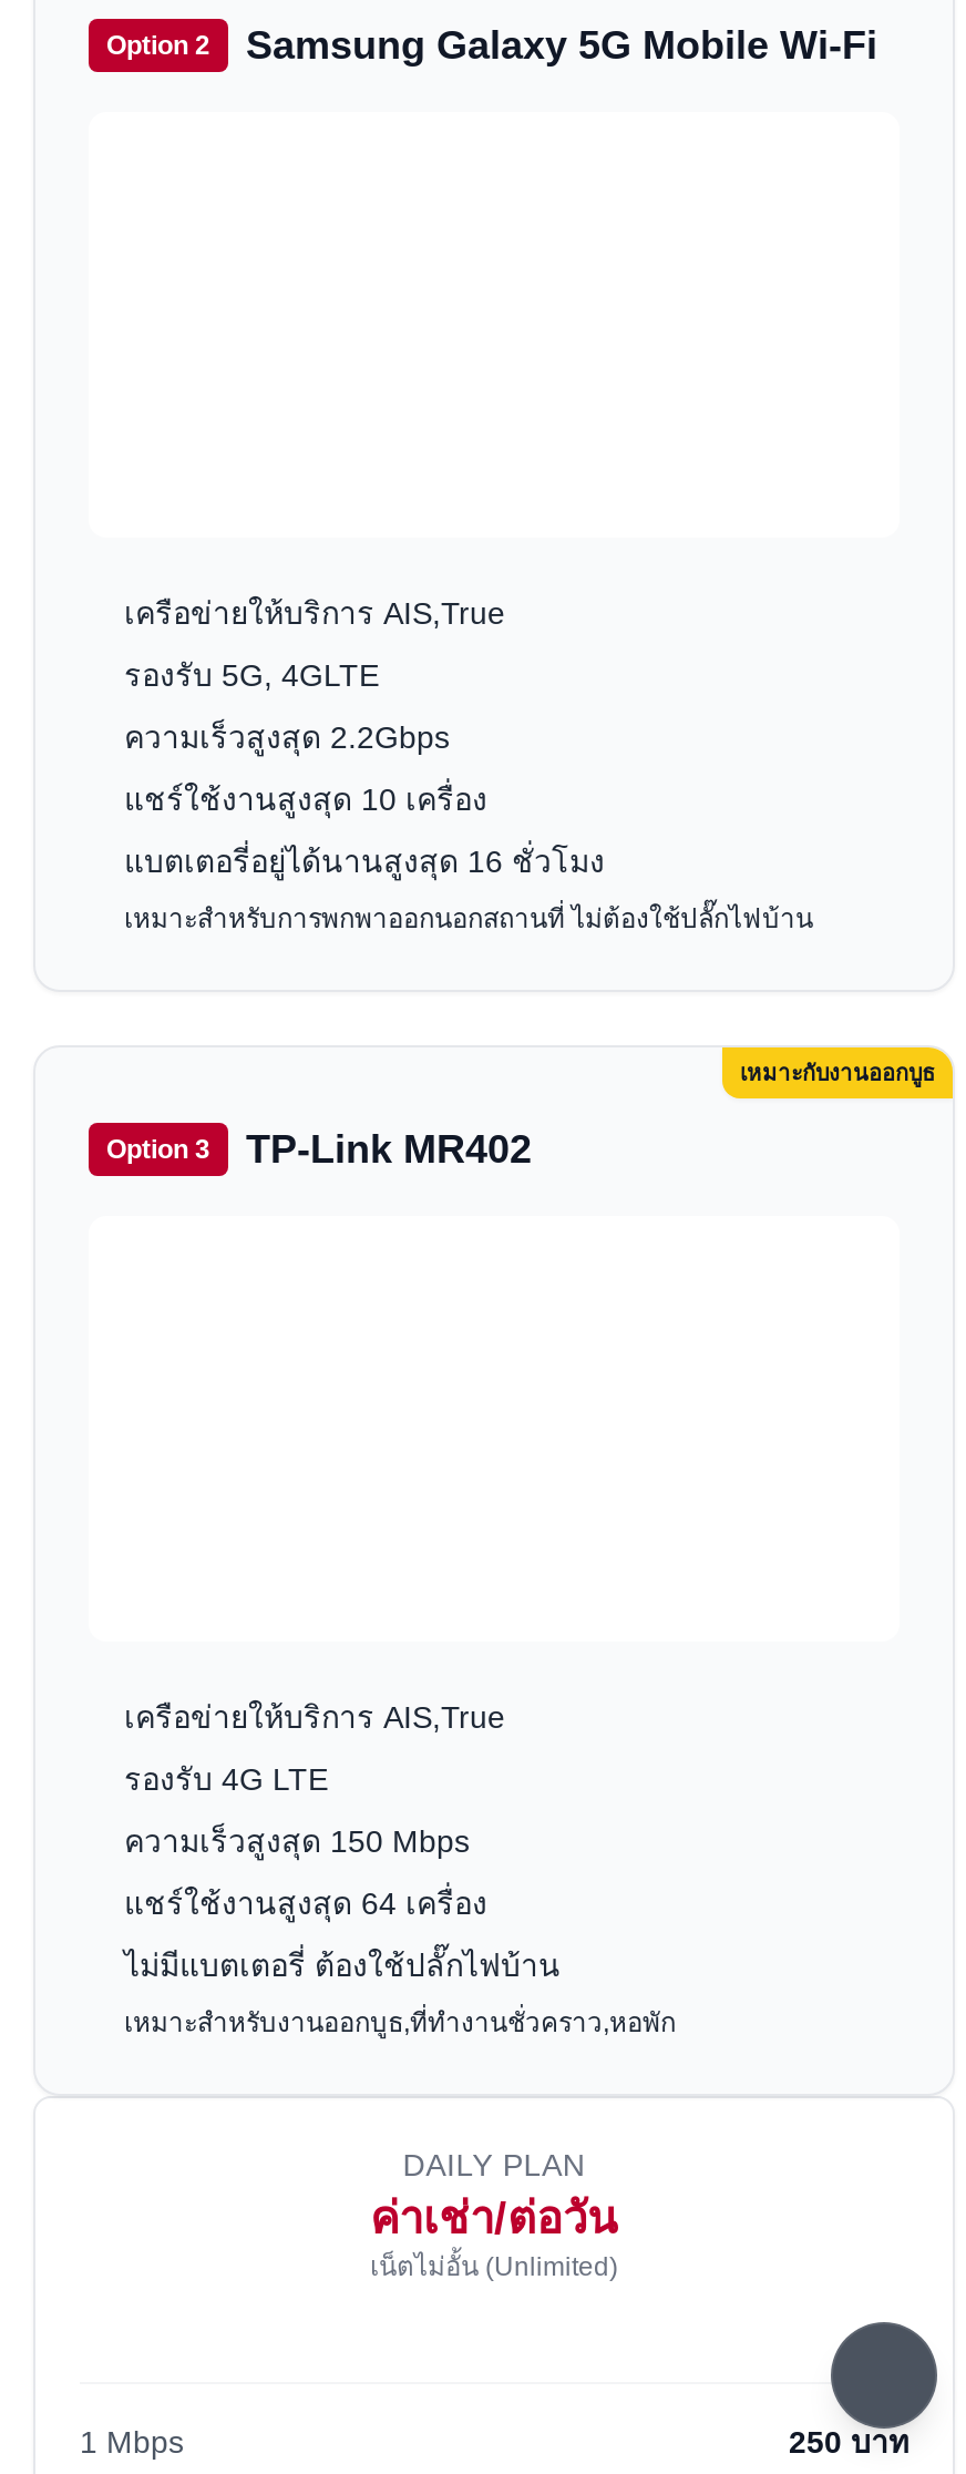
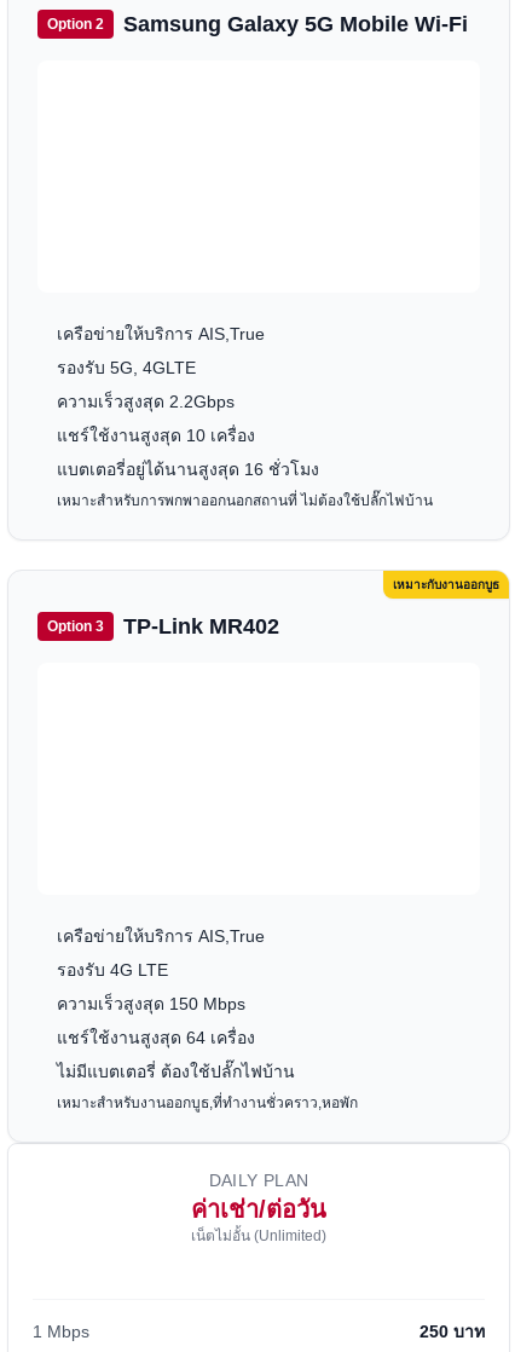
- [image]
